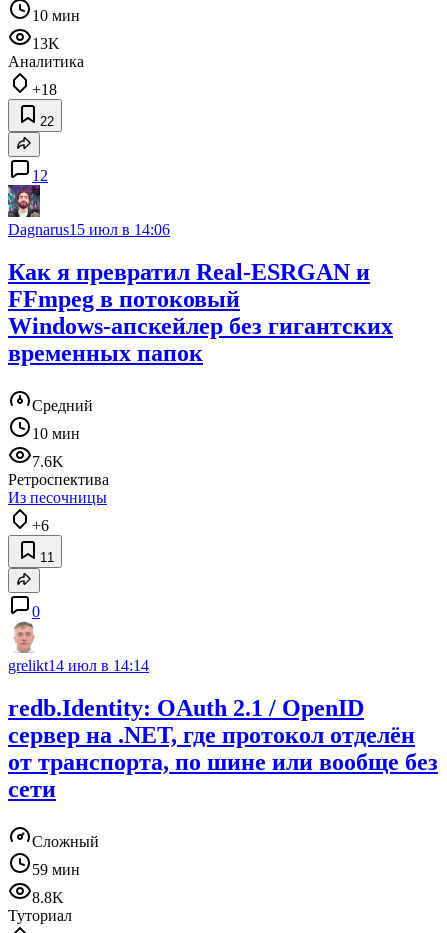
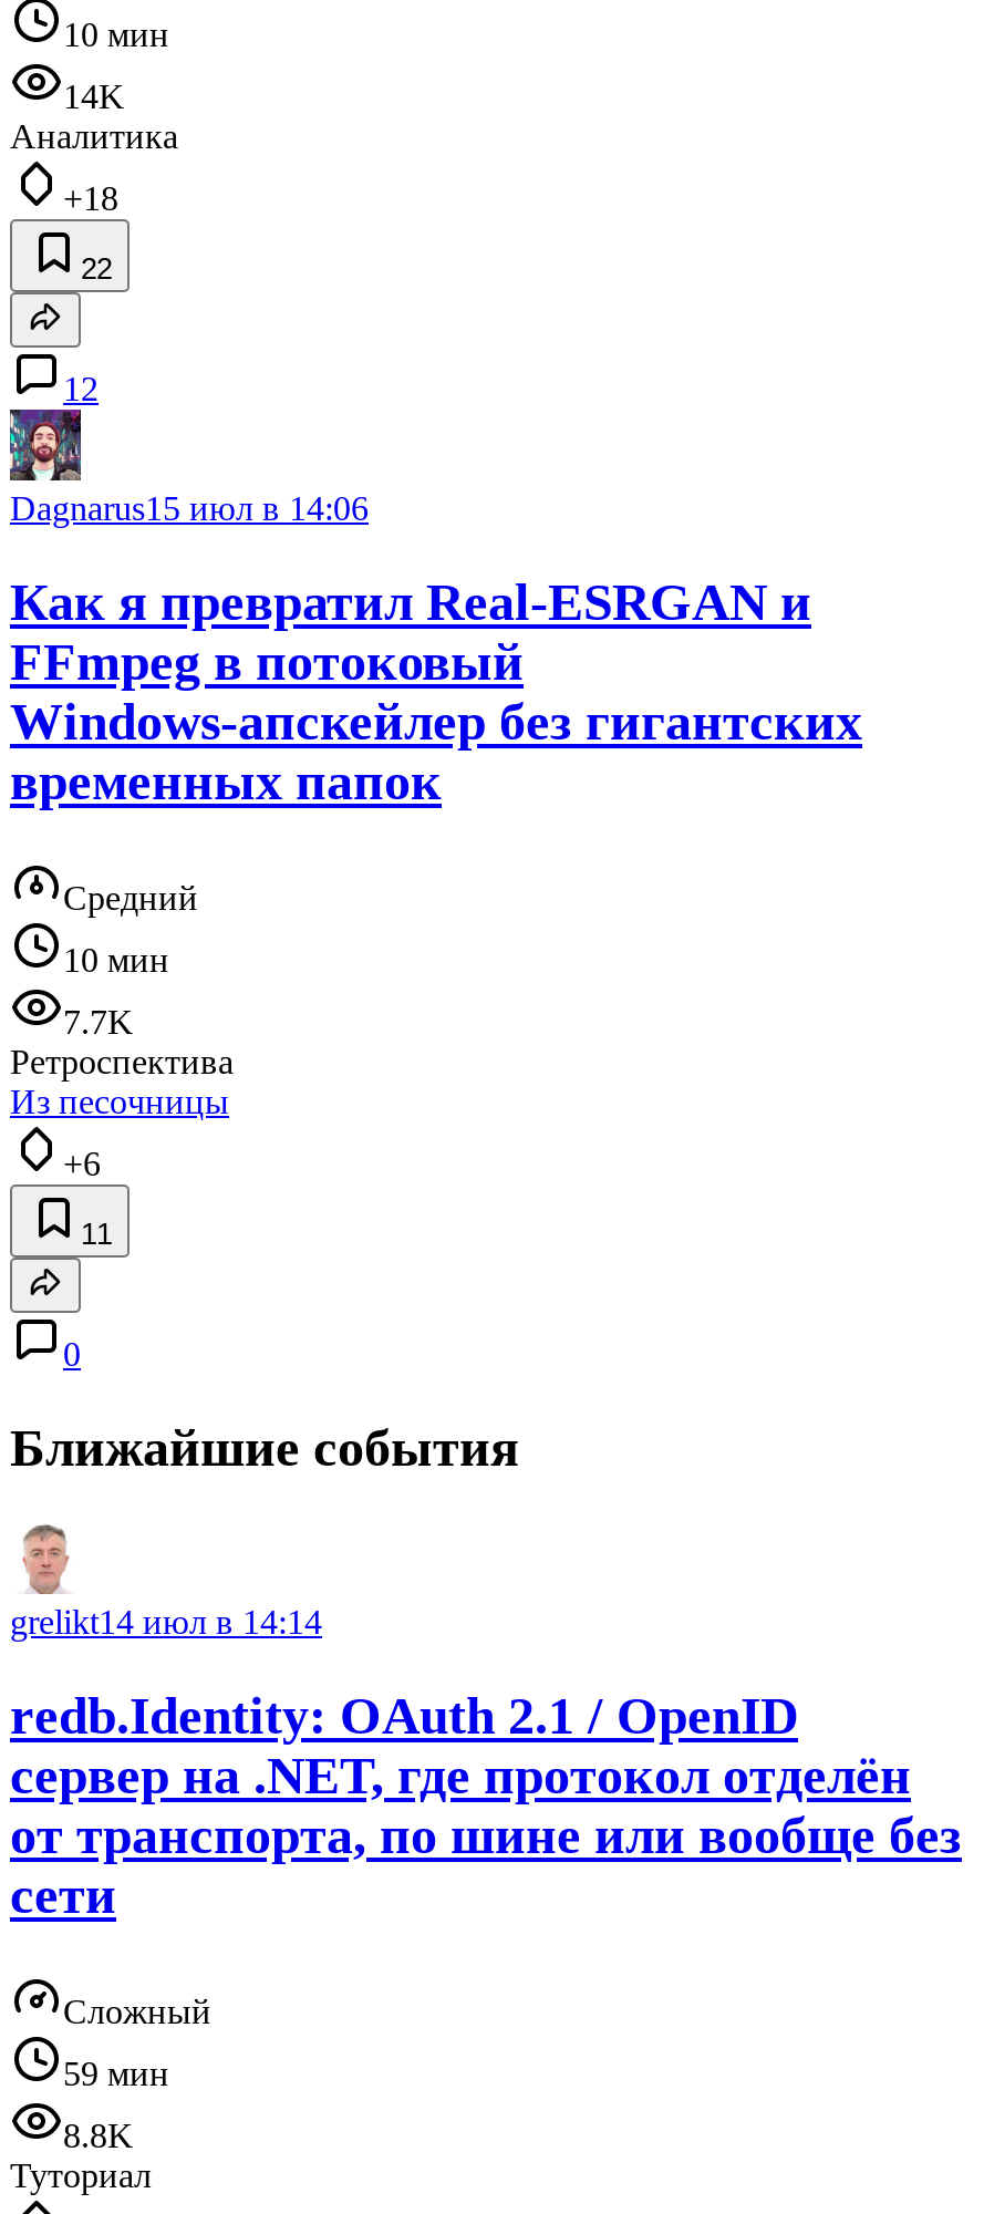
- 13K
+ 14K

- 7.6K
+ 7.7K

+ Ближайшие события
